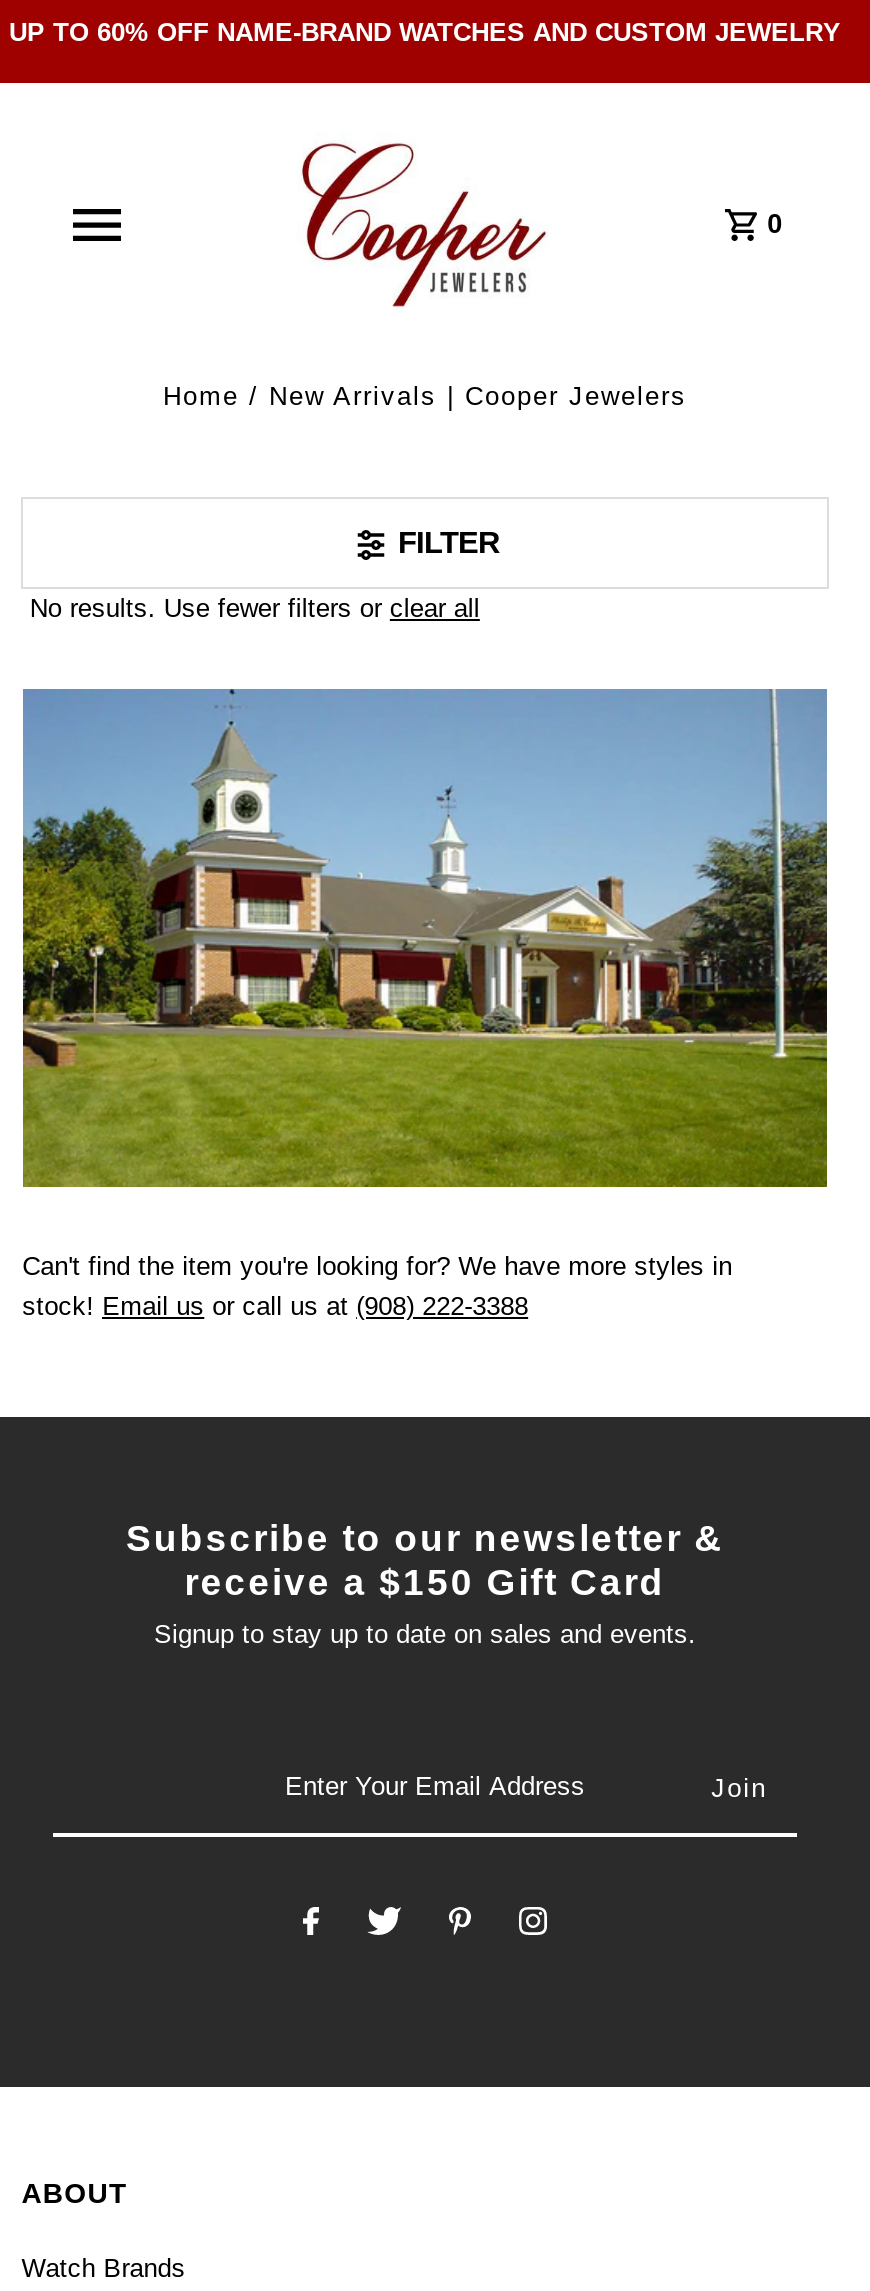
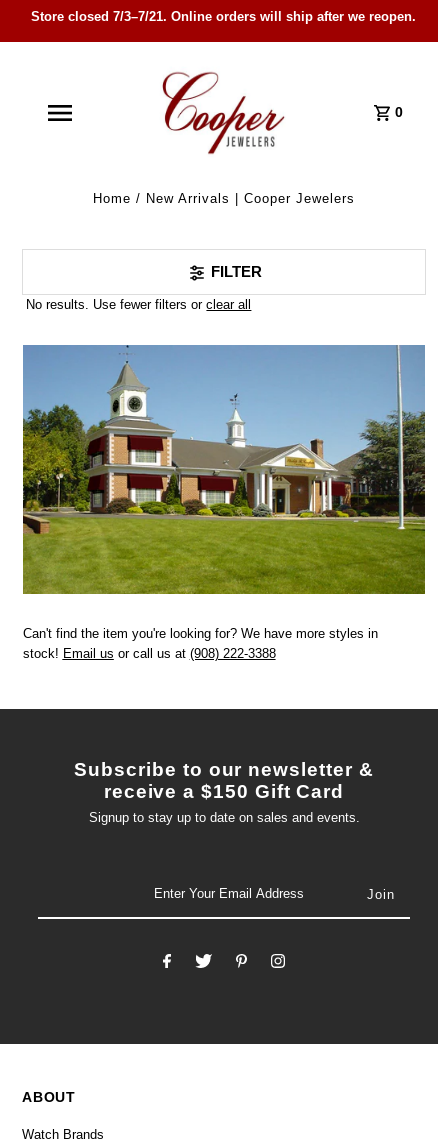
- UP TO 60% OFF NAME-BRAND WATCHES AND CUSTOM JEWELRY
+ Store closed 7/3–7/21. Online orders will ship after we reopen.
